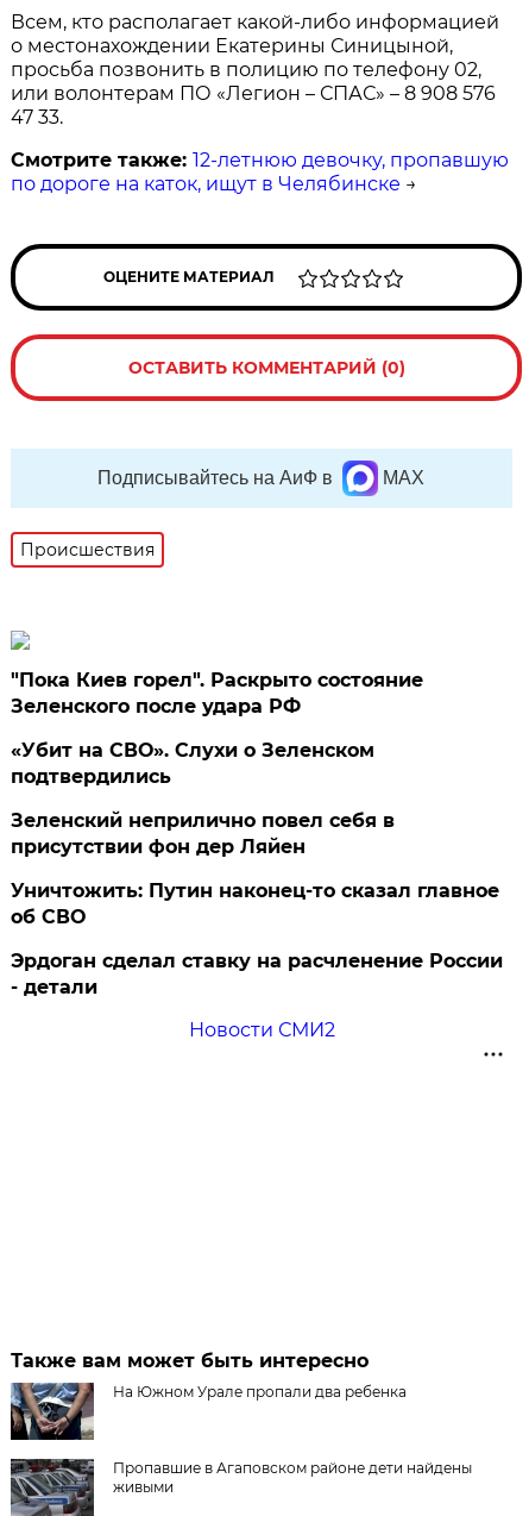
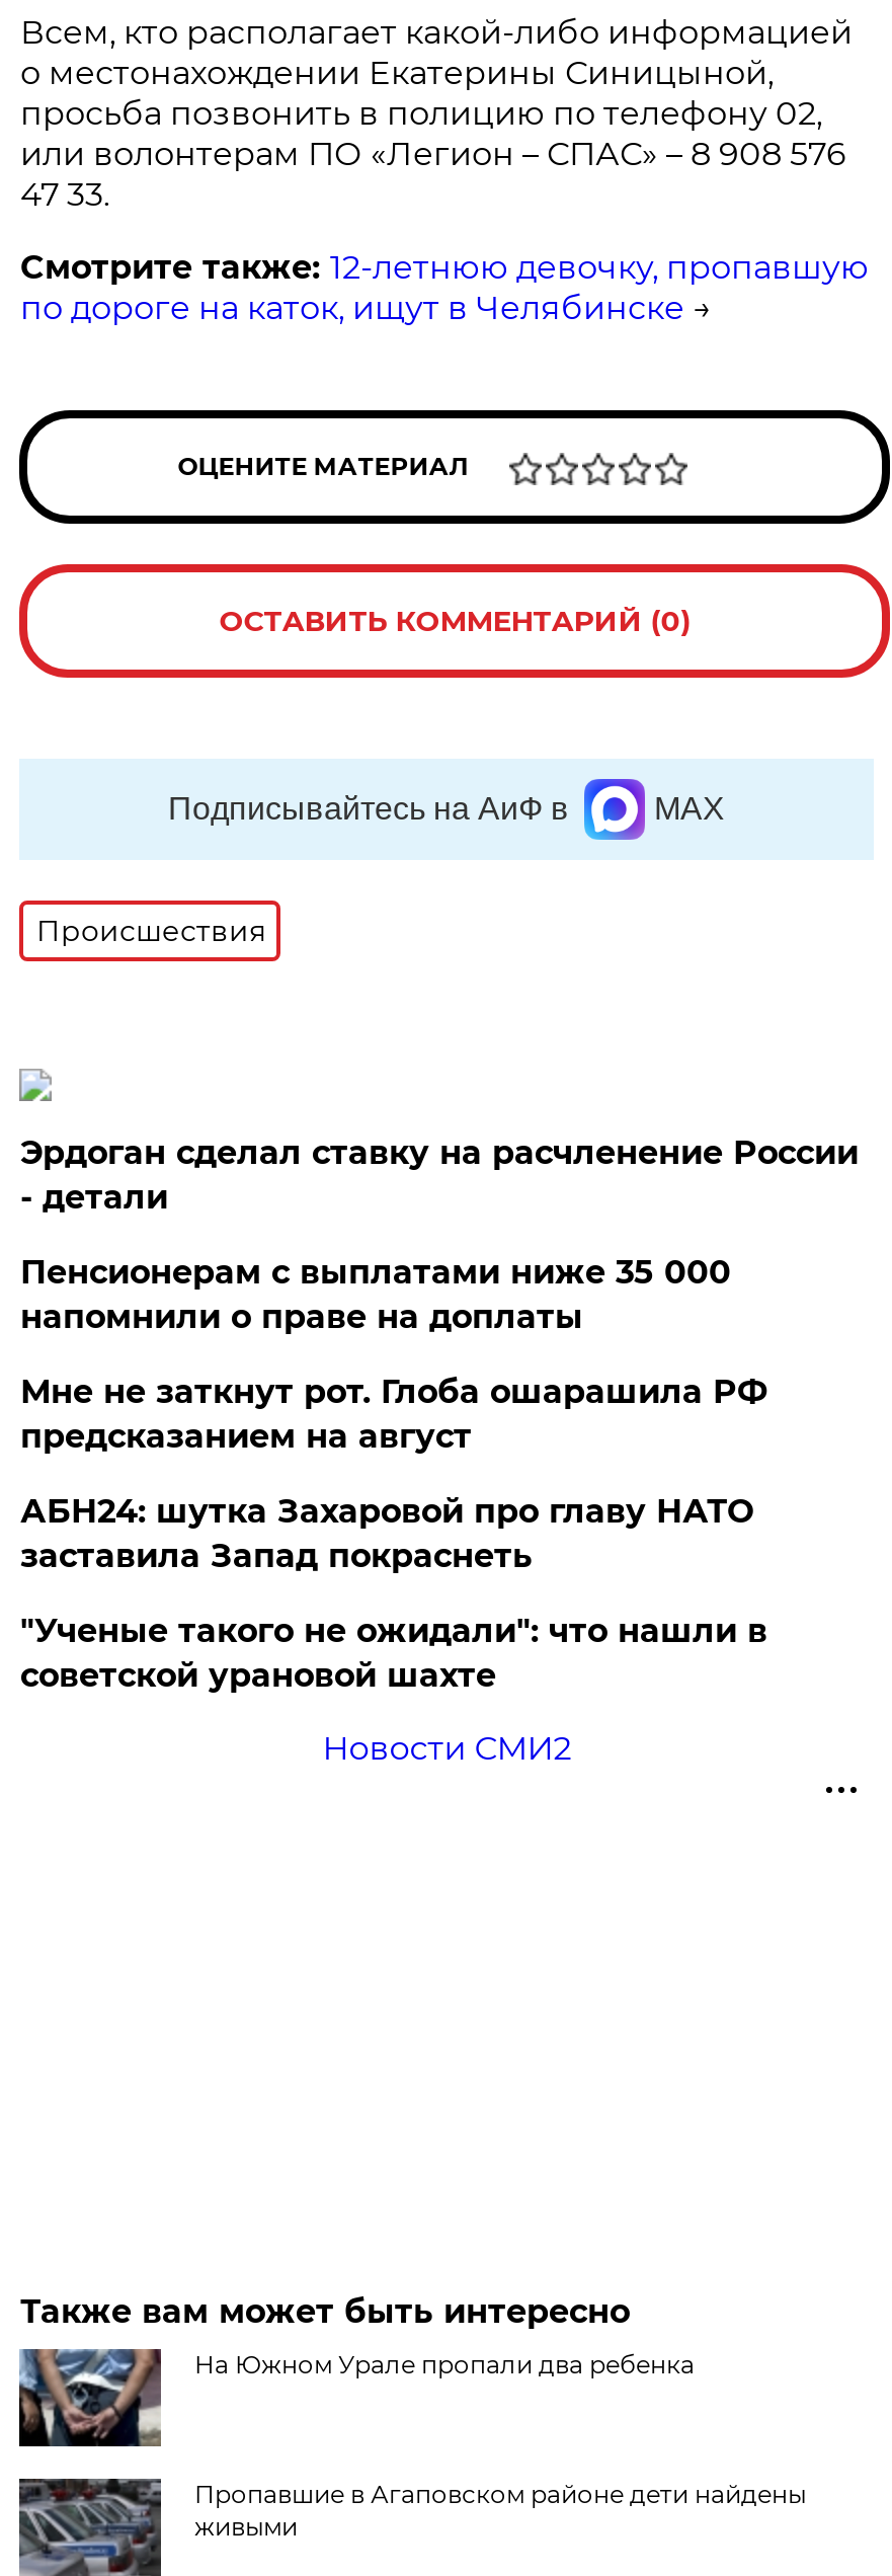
- "Пока Киев горел". Раскрыто состояние
- Зеленского после удара РФ
- «Убит на СВО». Слухи о Зеленском
- подтвердились
- Зеленский неприлично повел cебя в
- присутствии фон дер Ляйен
- Уничтожить: Путин наконец-то сказал главное
- об СВО

moved up: Эрдоган сделал ставку на расчленение России | - детали

+ Пенсионерам с выплатами ниже 35 000
+ напомнили о праве на доплаты
+ Мне не заткнут рот. Глоба ошарашила РФ
+ предсказанием на август
+ АБН24: шутка Захаровой про главу НАТО
+ заставила Запад покраснеть
+ "Ученые такого не ожидали": что нашли в
+ советской урановой шахте
